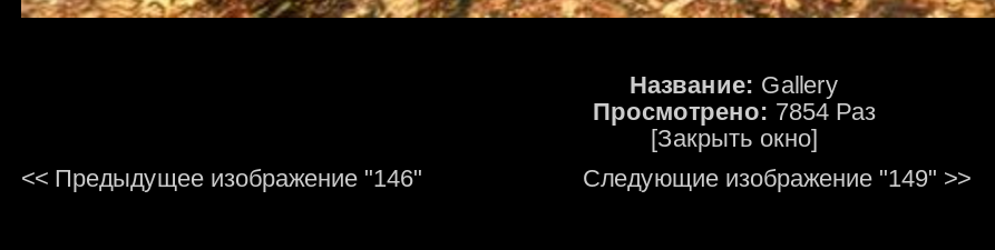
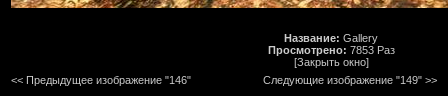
- Просмотрено: 7854 Раз
+ Просмотрено: 7853 Раз
